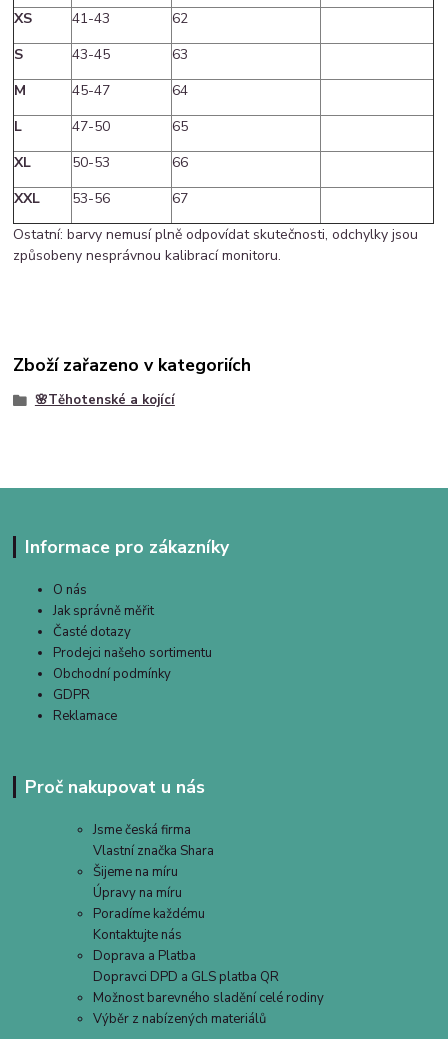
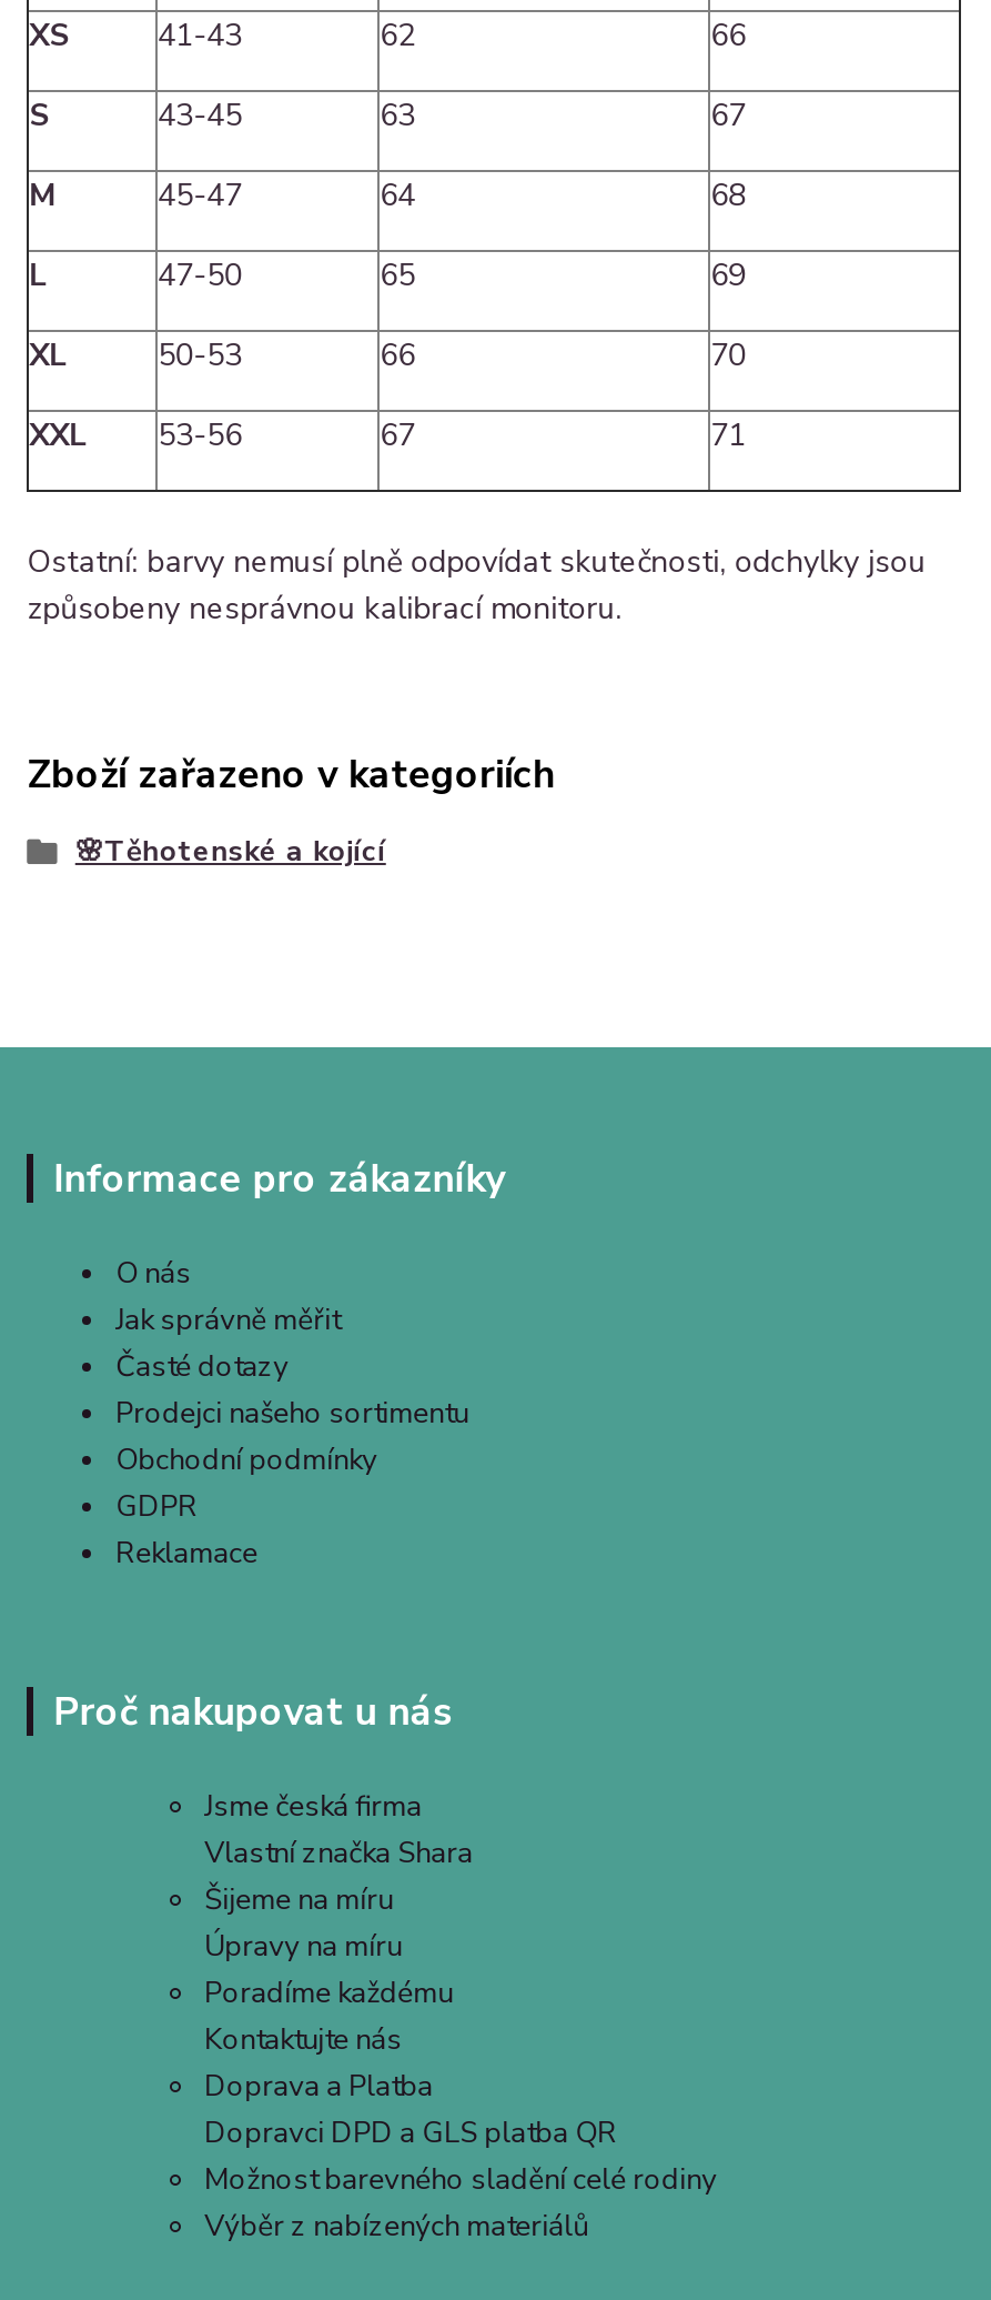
+ 66

+ 67

+ 68

+ 69

+ 70

+ 71

moved down: Ostatní: barvy nemusí plně odpovídat skutečnosti, odchylky jsou | způsobeny nesprávnou kalibrací monitoru.
